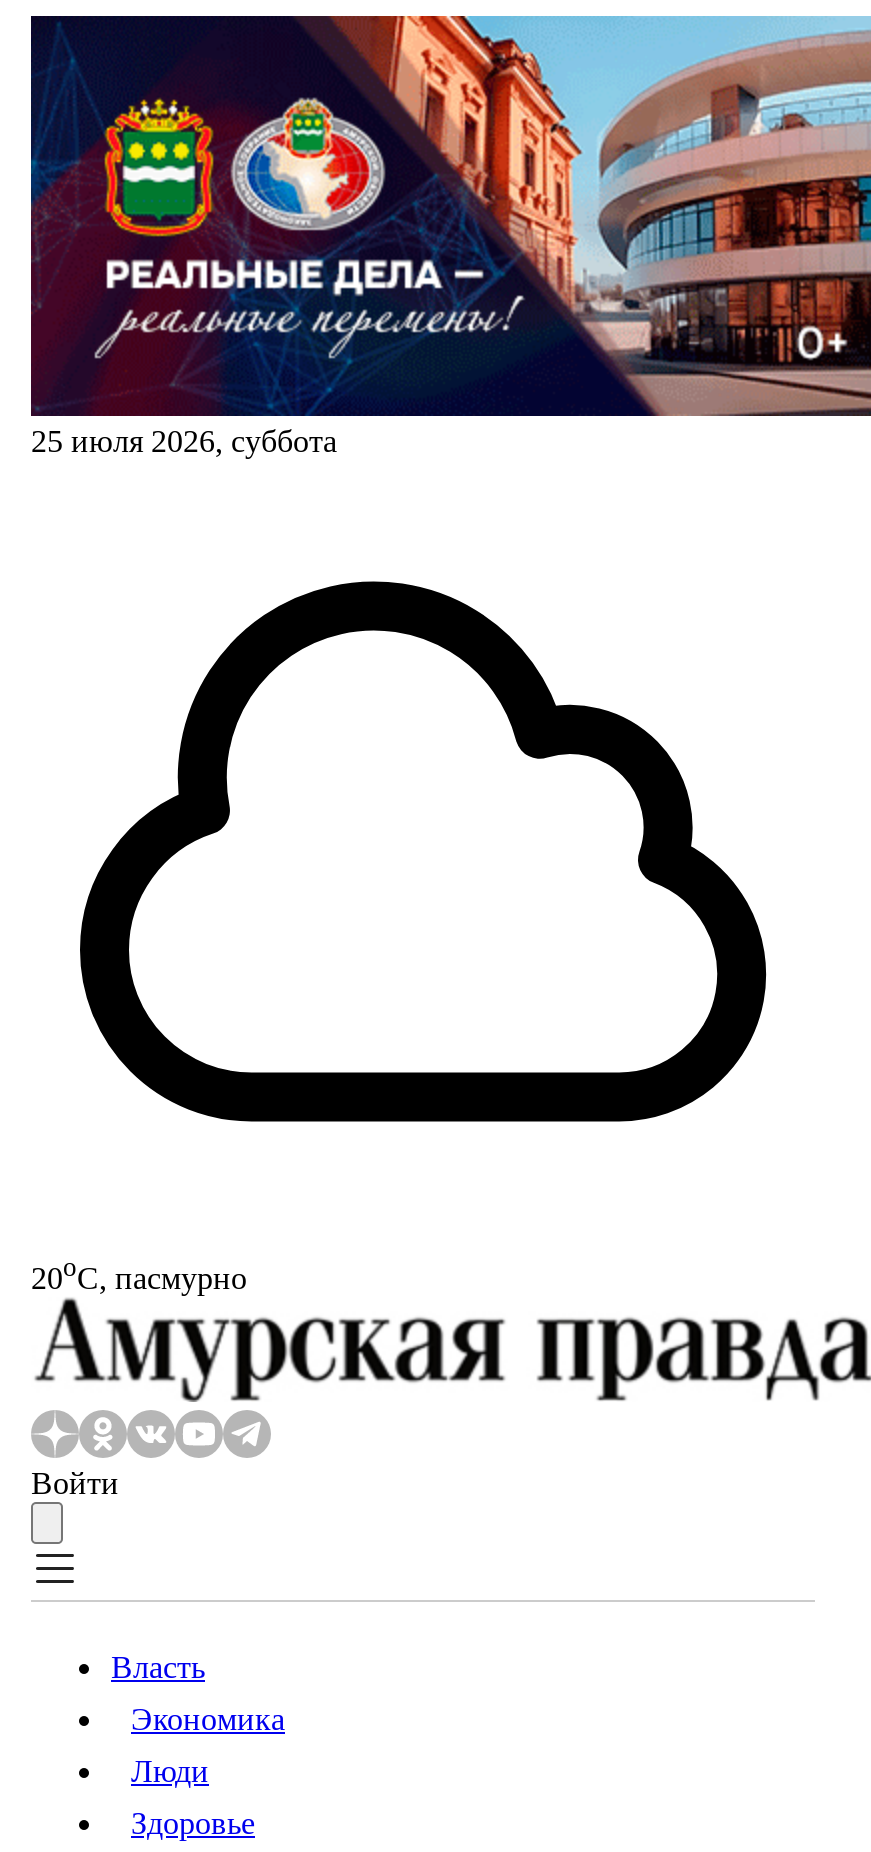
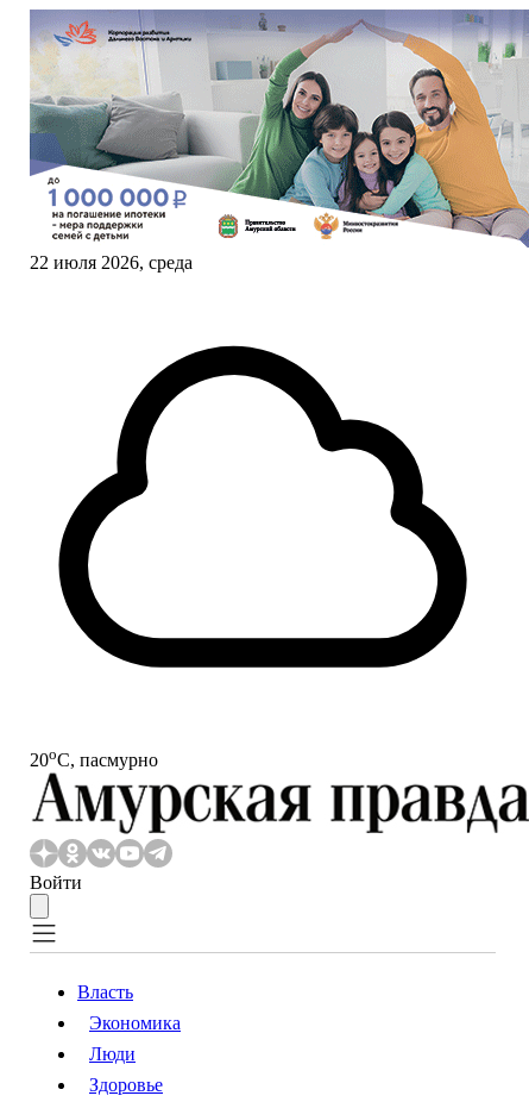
- [image]
- 25 июля 2026, суббота
+ [image]
+ 22 июля 2026, среда
